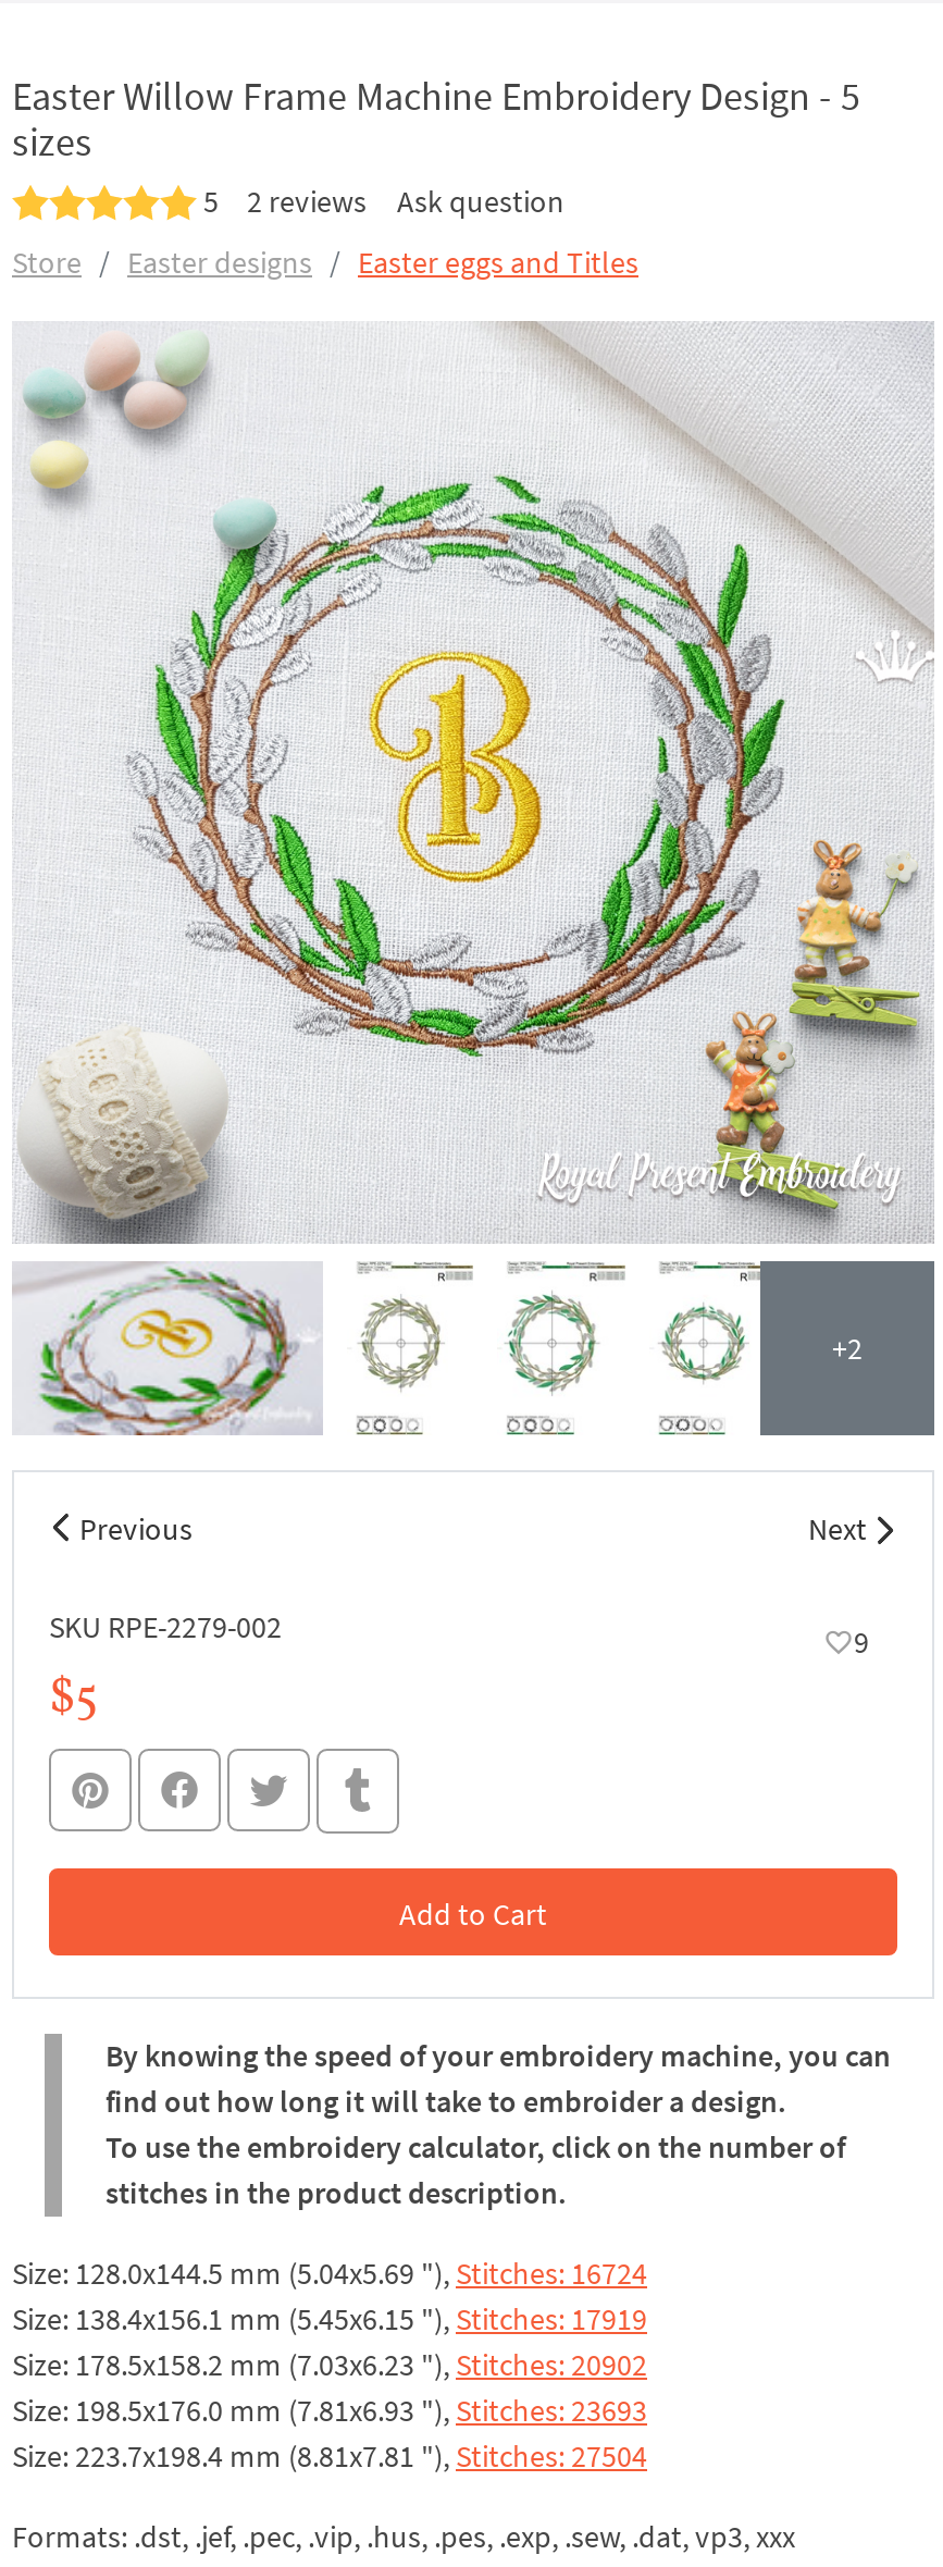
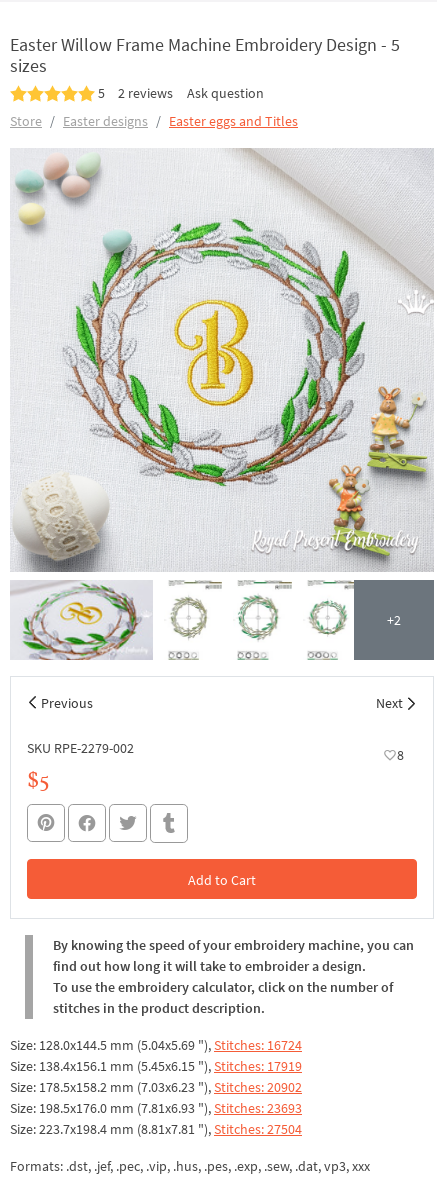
- 9
+ 8
